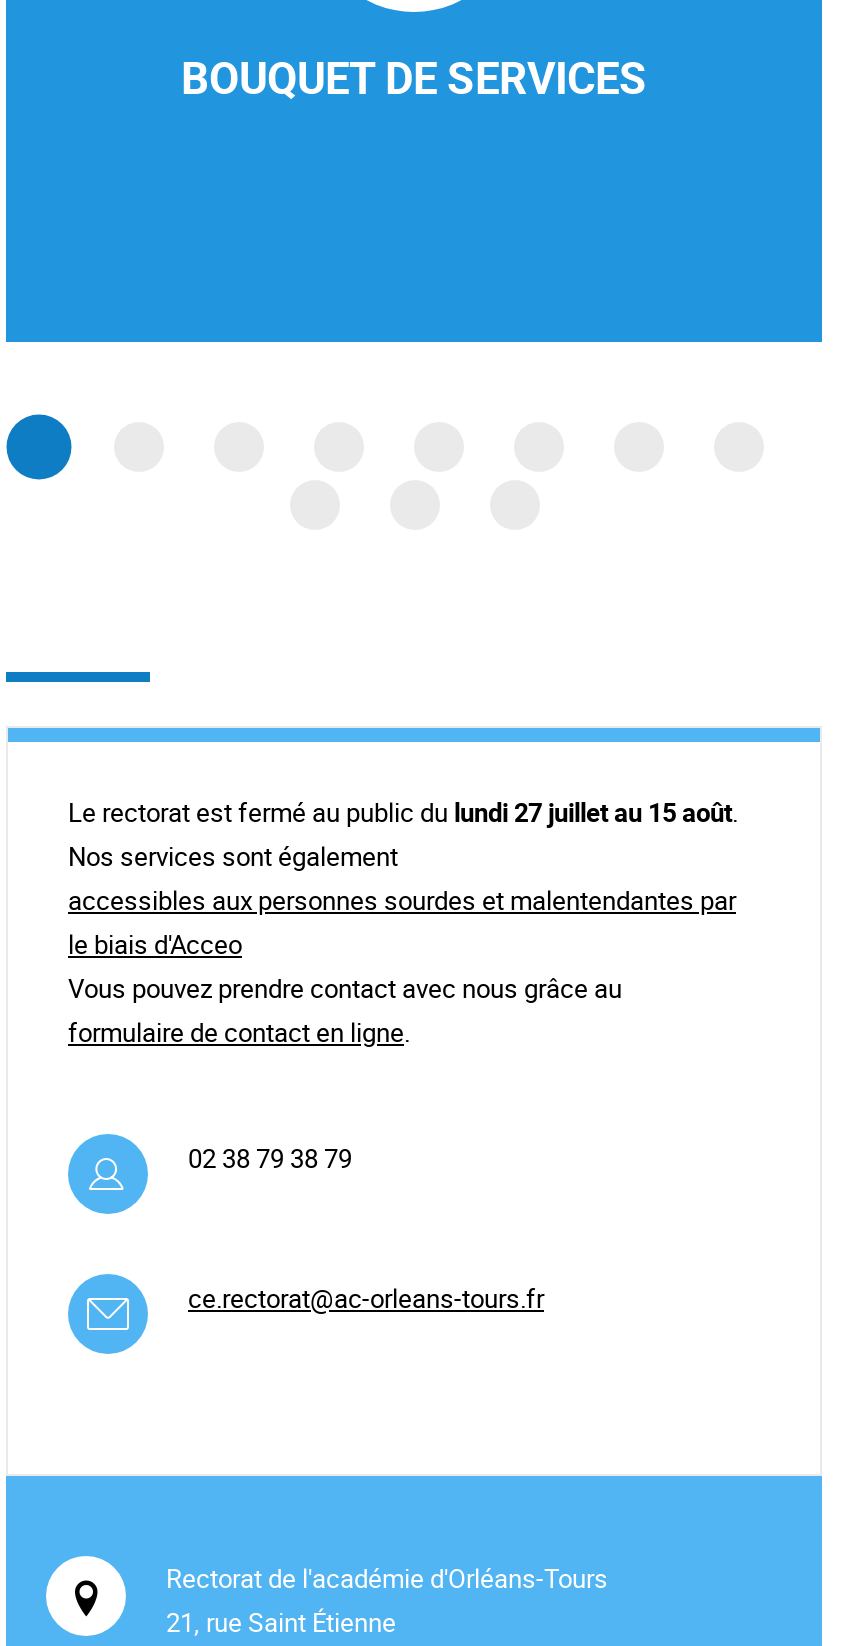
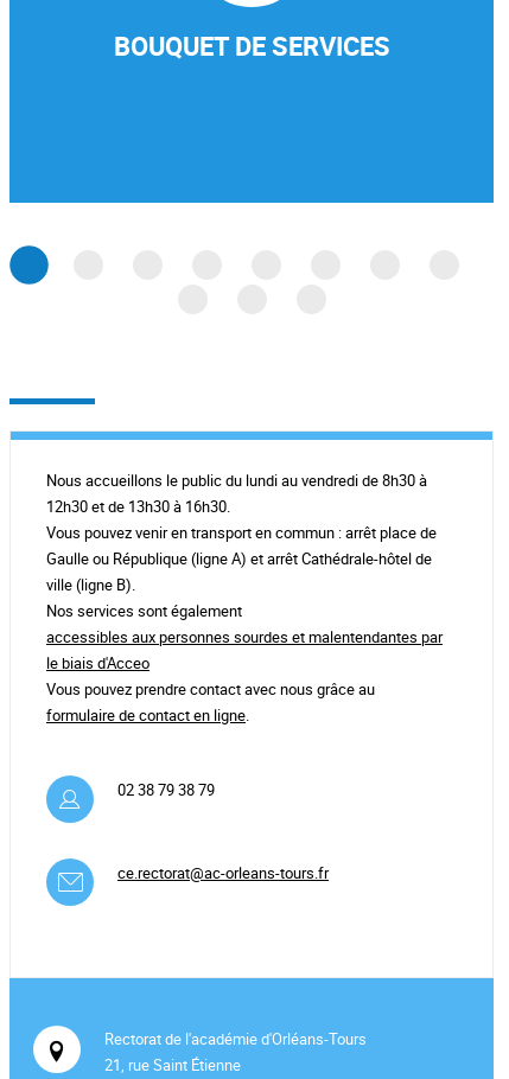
- Le rectorat est fermé au public du lundi 27 juillet au 15 août.
+ Nous accueillons le public du lundi au vendredi de 8h30 à
+ 12h30 et de 13h30 à 16h30.
+ Vous pouvez venir en transport en commun : arrêt place de
+ Gaulle ou République (ligne A) et arrêt Cathédrale-hôtel de
+ ville (ligne B).
